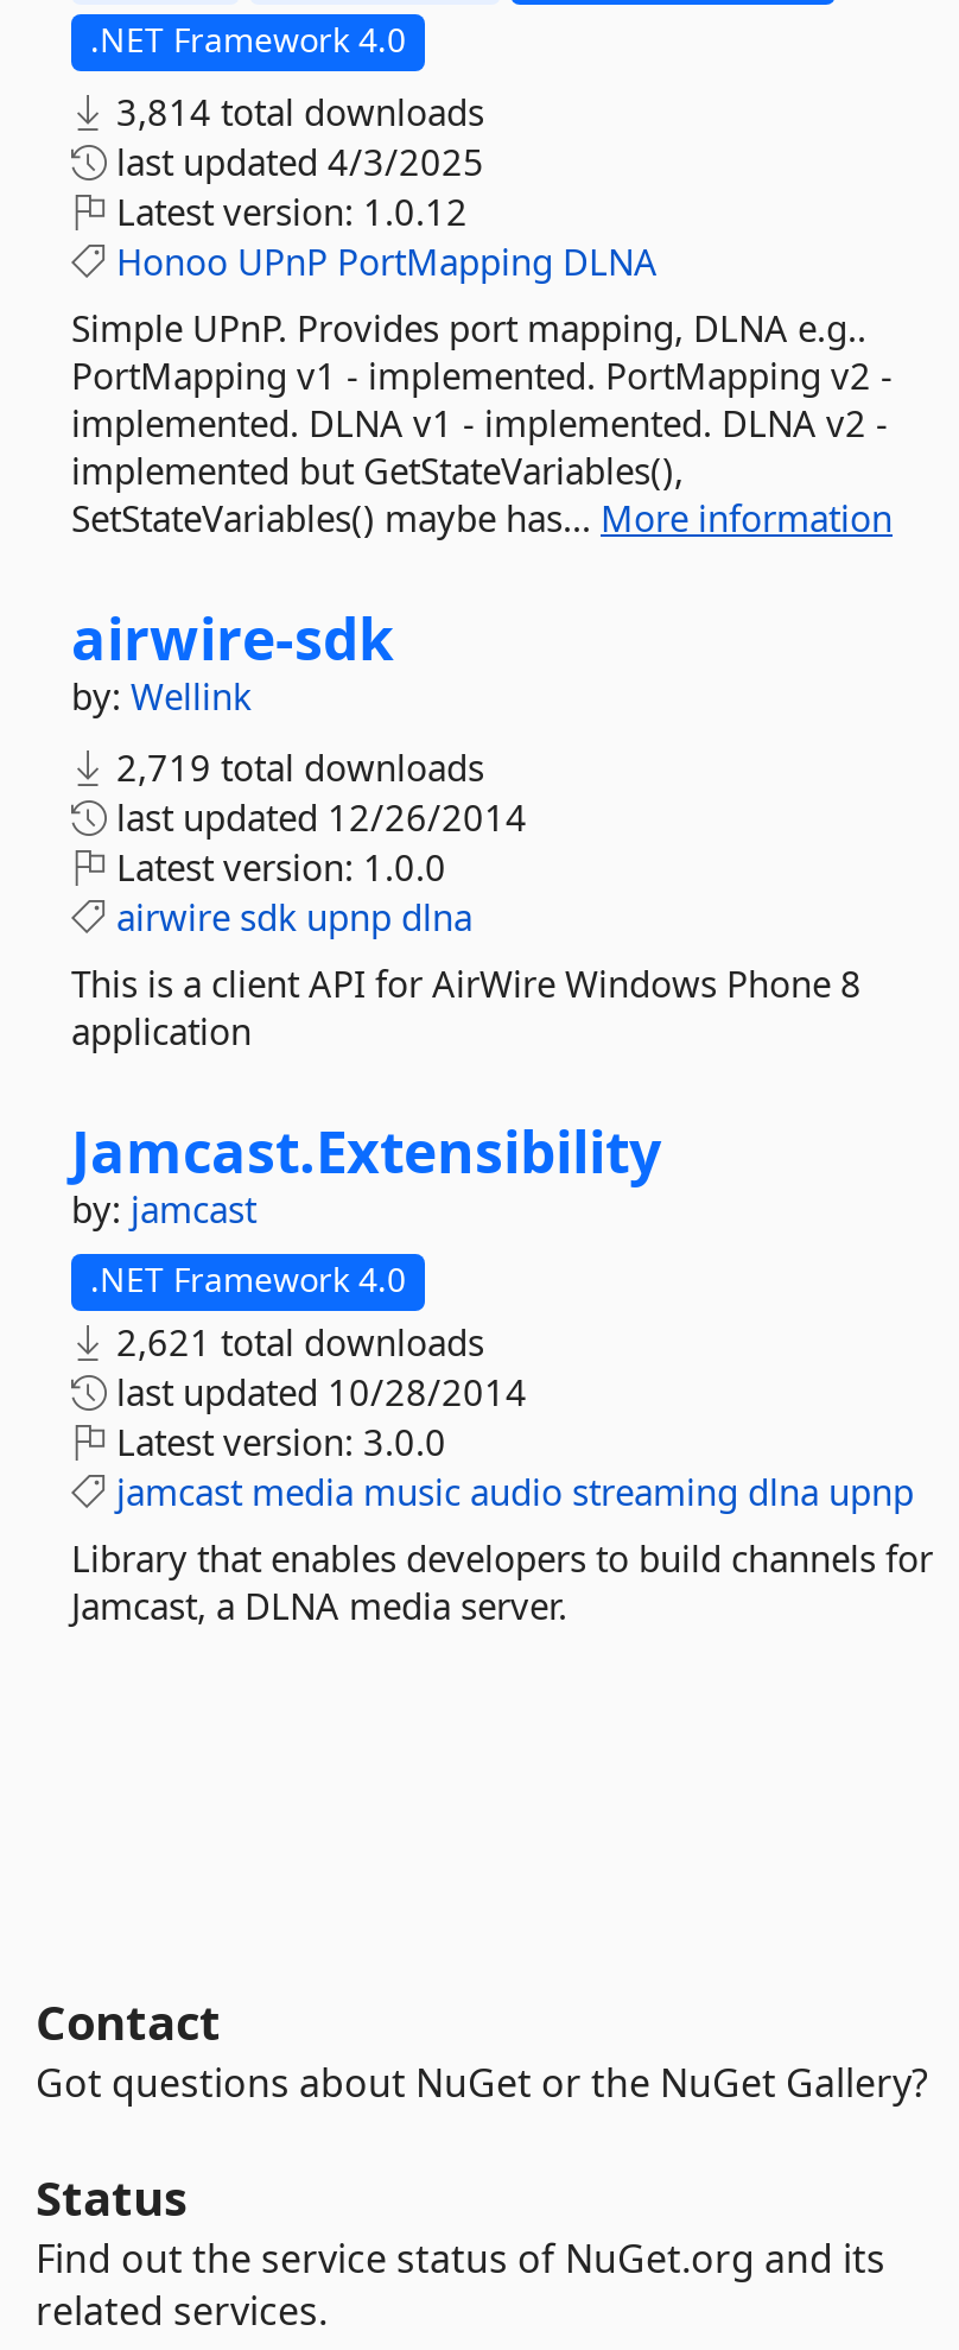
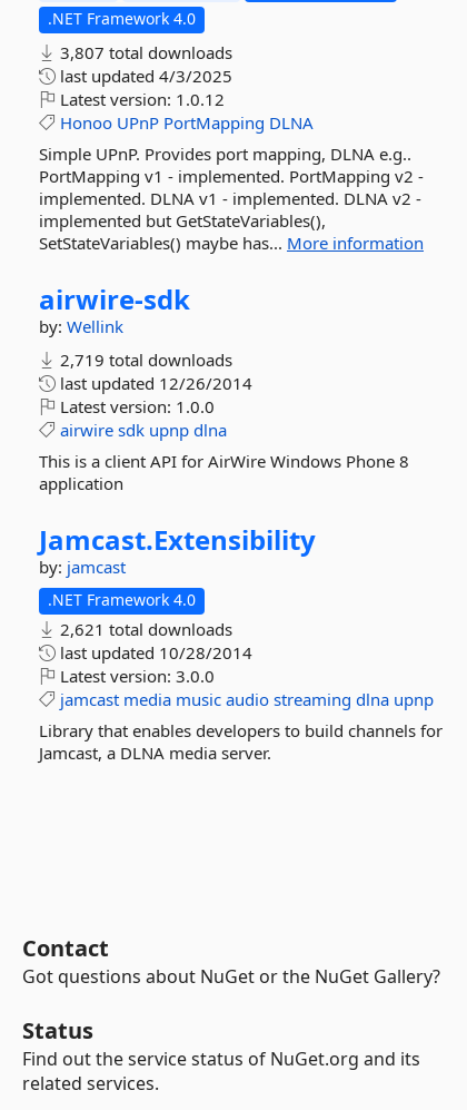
- 3,814 total downloads
+ 3,807 total downloads
